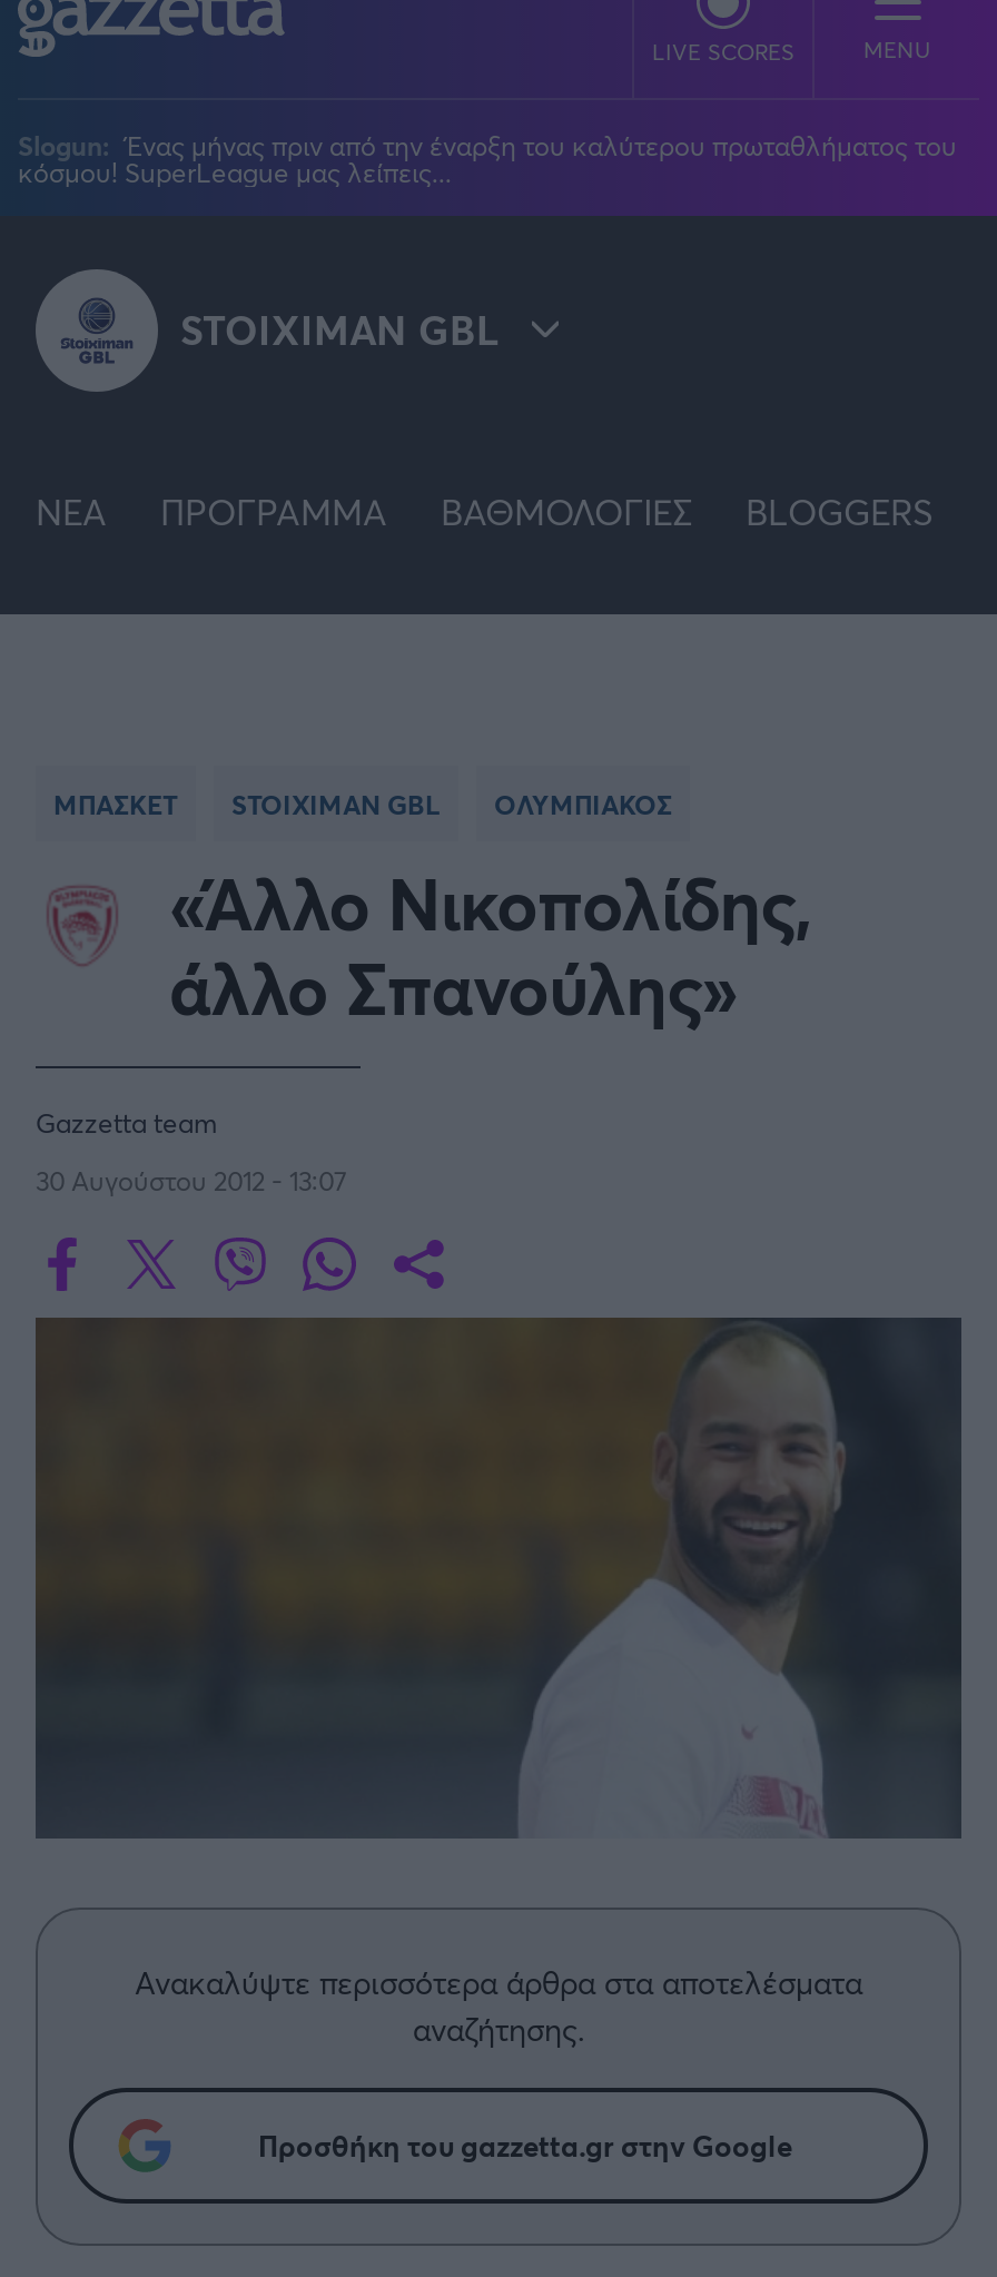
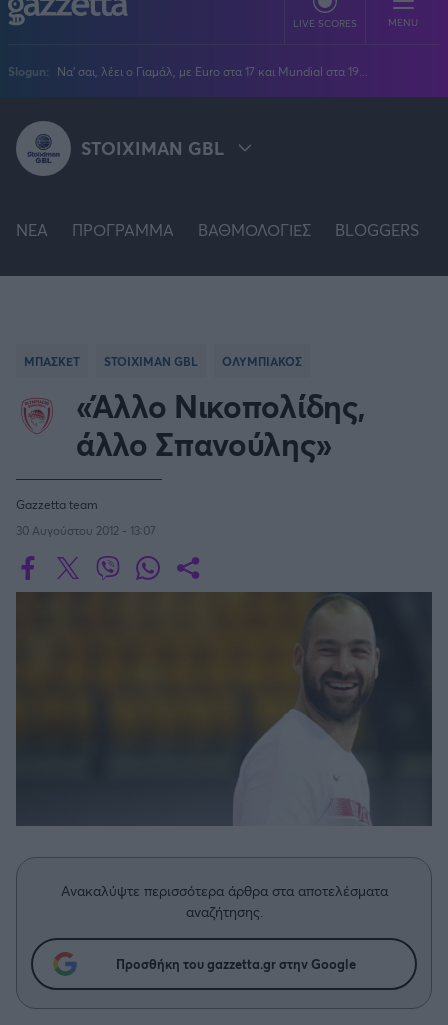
- Slogun: Ένας μήνας πριν από την έναρξη του καλύτερου πρωταθλήματος του
- κόσμου! SuperLeague μας λείπεις...
+ Slogun: Να' σαι, λέει ο Γιαμάλ, με Euro στα 17 και Mundial στα 19...
